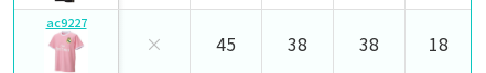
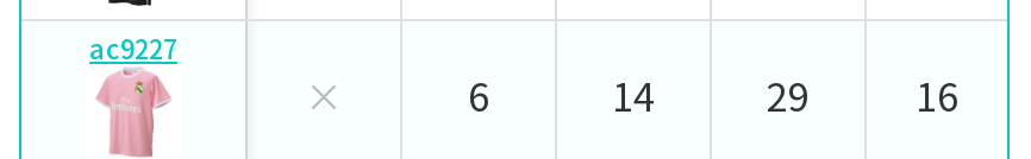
- 45
+ 6

- 38
+ 14

- 38
+ 29

- 18
+ 16
